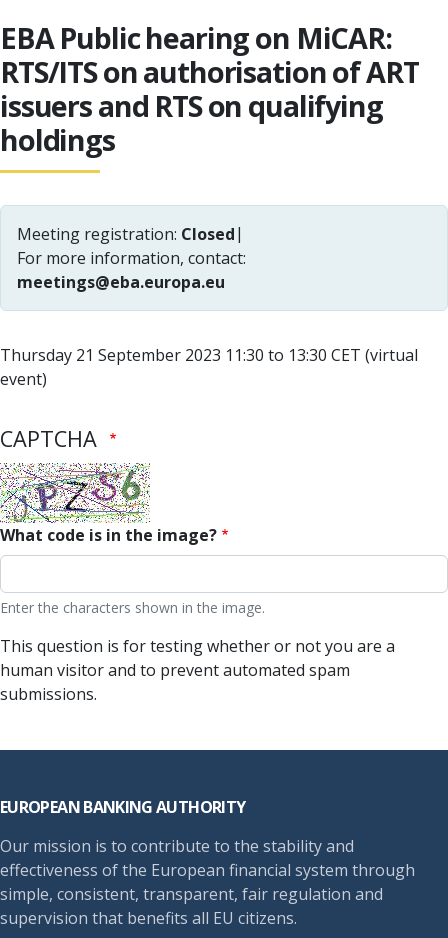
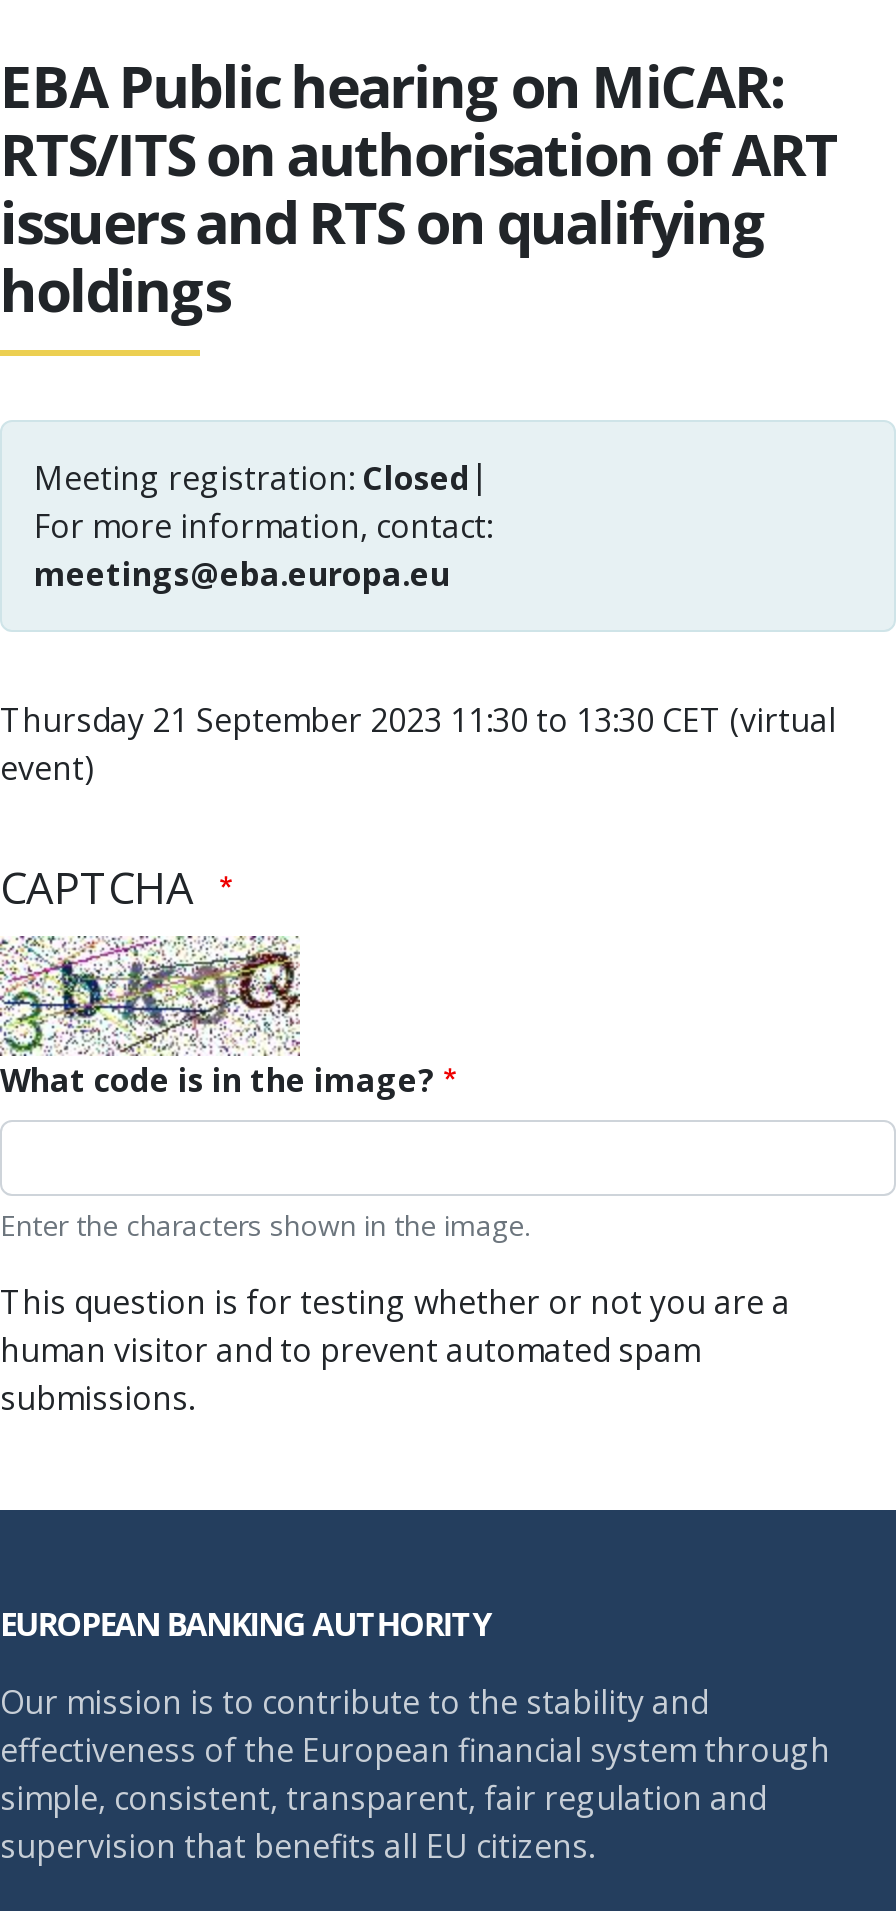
- [image]
+ [image]
